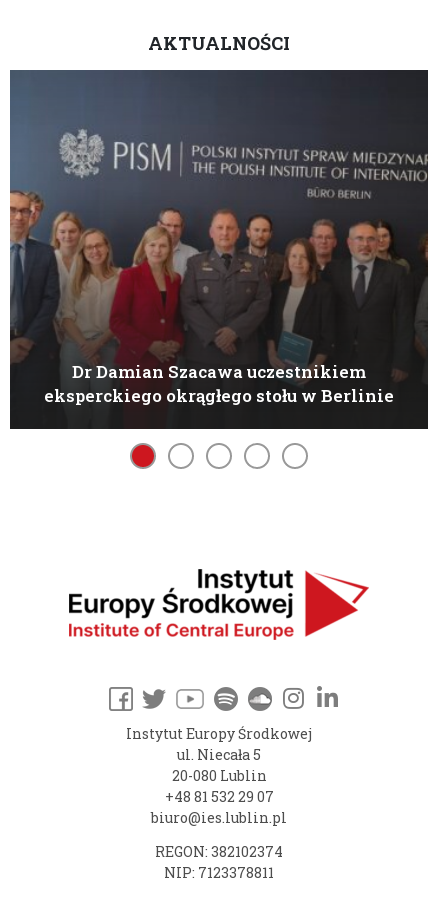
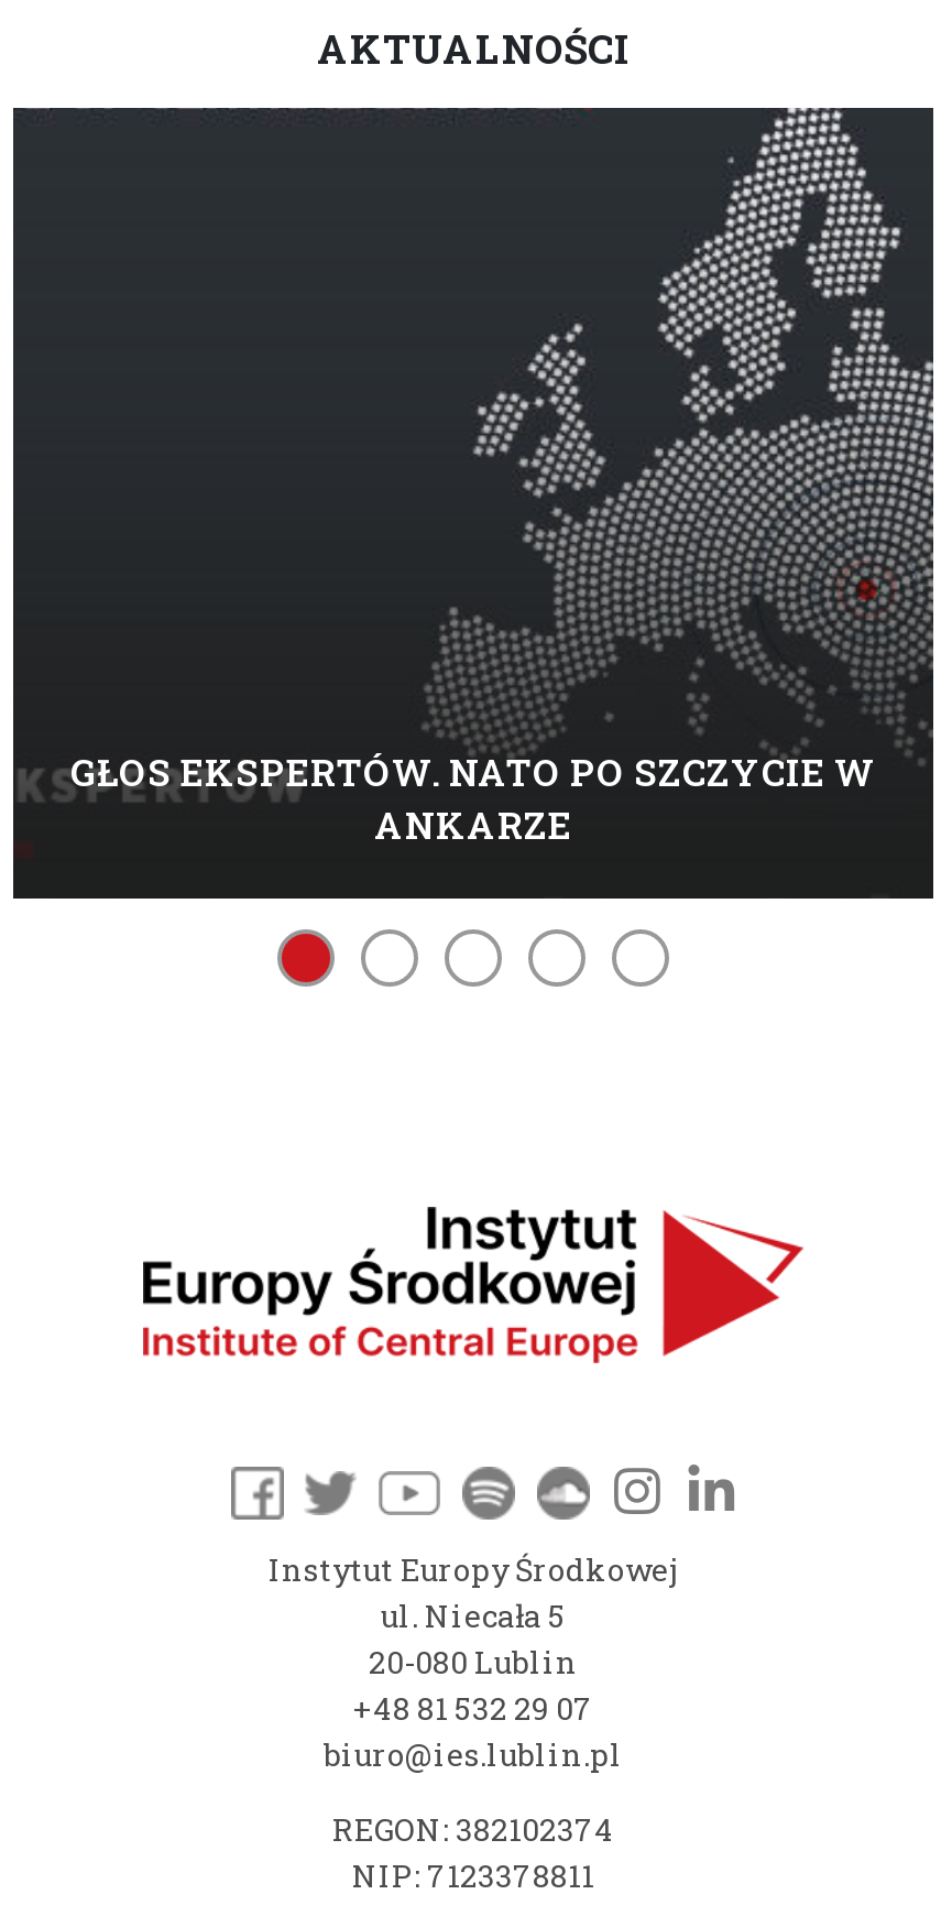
- [image]
- Dr Damian Szacawa uczestnikiem
- eksperckiego okrągłego stołu w Berlinie
+ [image]
+ GŁOS EKSPERTÓW. NATO PO SZCZYCIE W
+ ANKARZE
